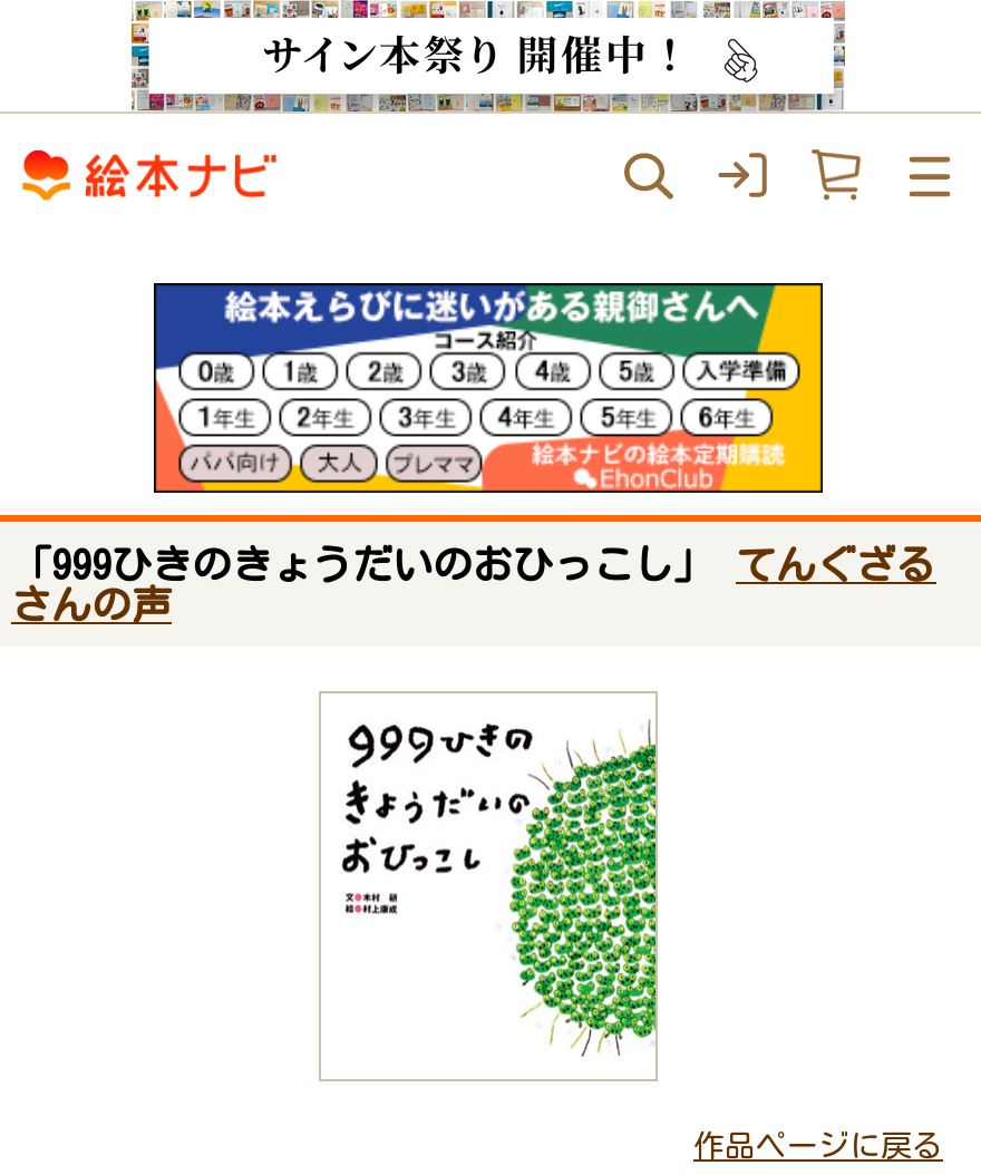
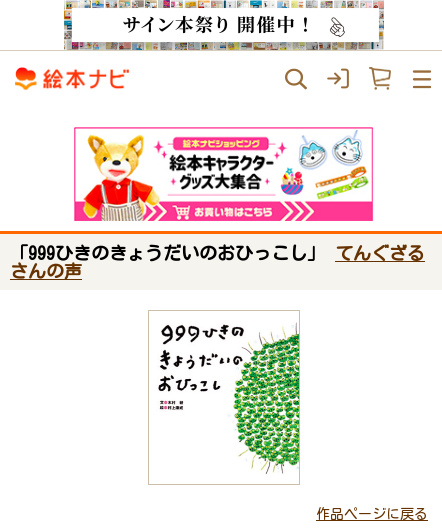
- [image]
+ [image]
